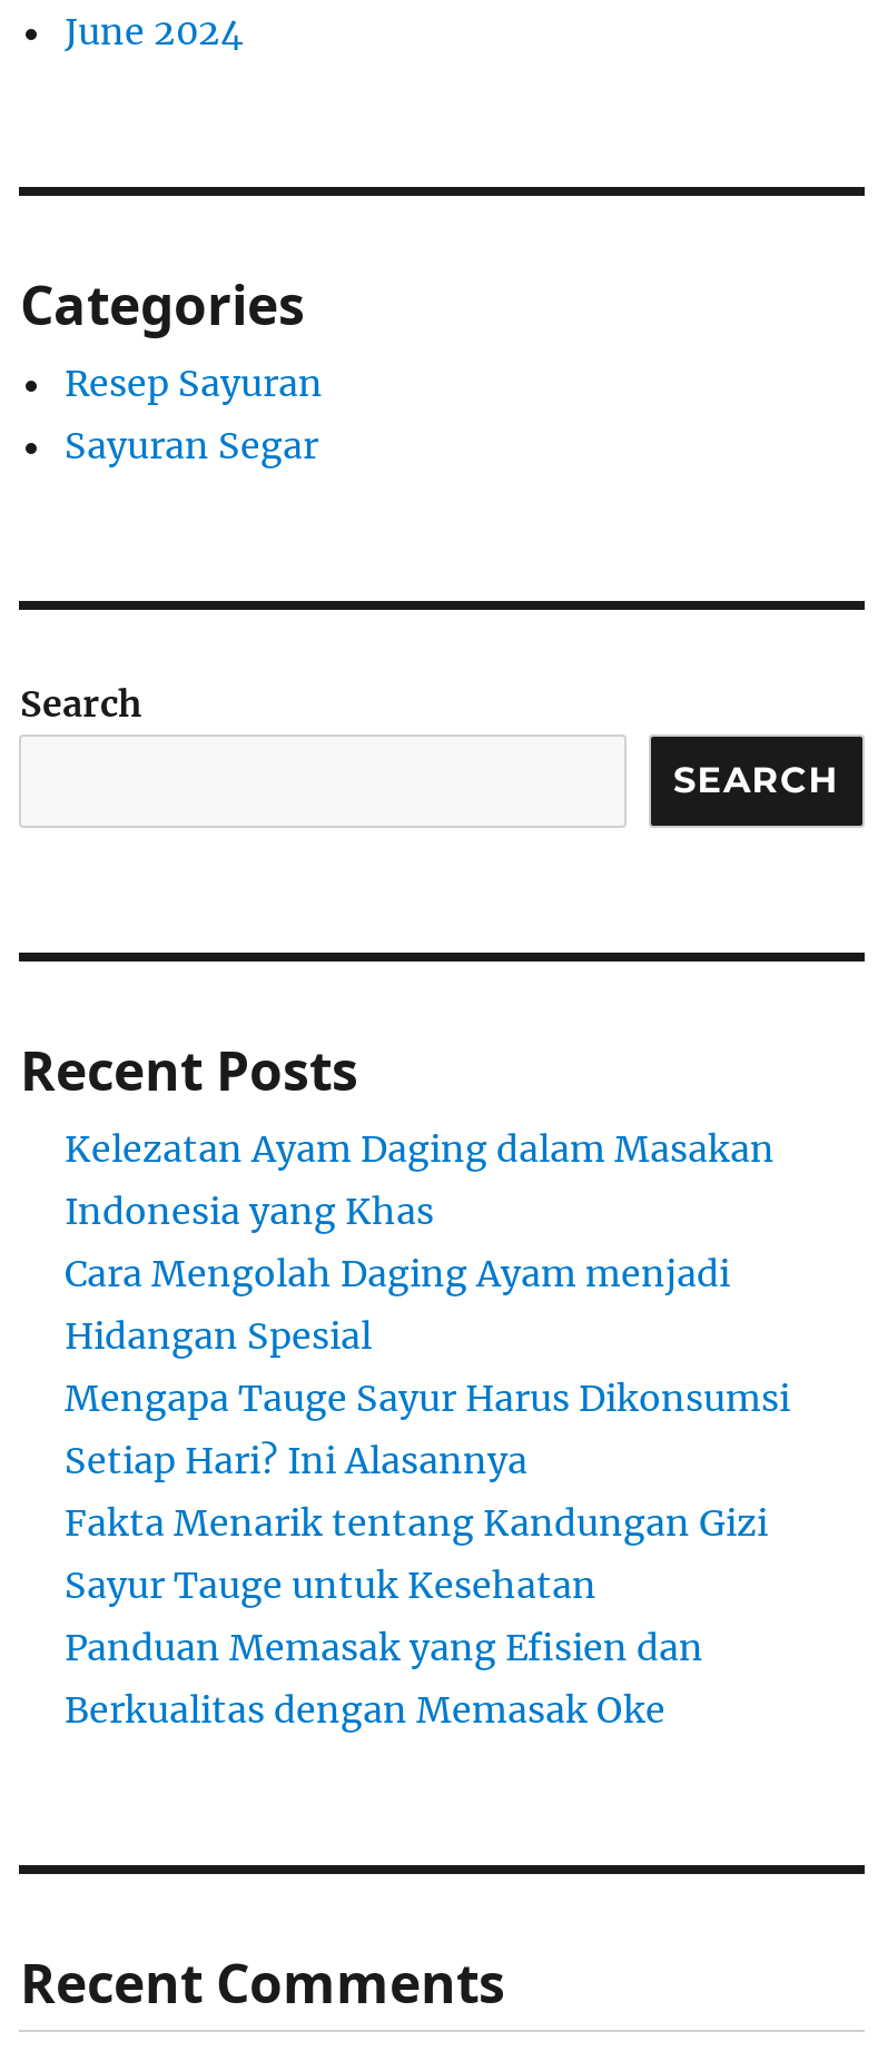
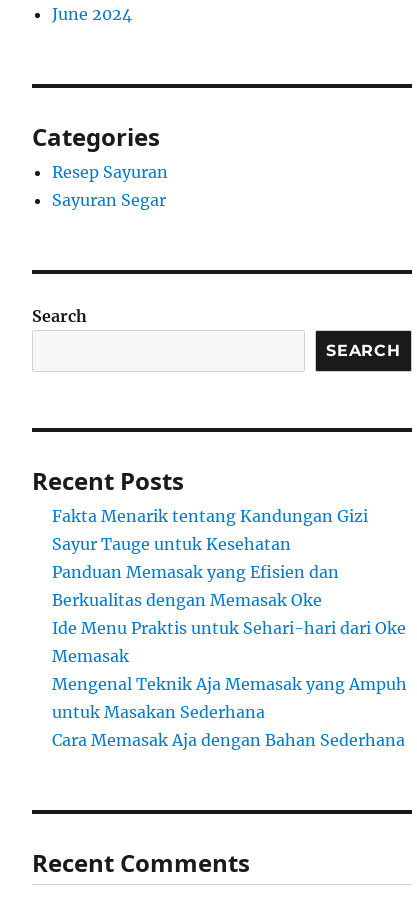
- Kelezatan Ayam Daging dalam Masakan
- Indonesia yang Khas
- Cara Mengolah Daging Ayam menjadi
- Hidangan Spesial
- Mengapa Tauge Sayur Harus Dikonsumsi
- Setiap Hari? Ini Alasannya

moved up: Fakta Menarik tentang Kandungan Gizi | Sayur Tauge untuk Kesehatan | Panduan Memasak yang Efisien dan | Berkualitas dengan Memasak Oke

+ Ide Menu Praktis untuk Sehari-hari dari Oke
+ Memasak
+ Mengenal Teknik Aja Memasak yang Ampuh
+ untuk Masakan Sederhana
+ Cara Memasak Aja dengan Bahan Sederhana
